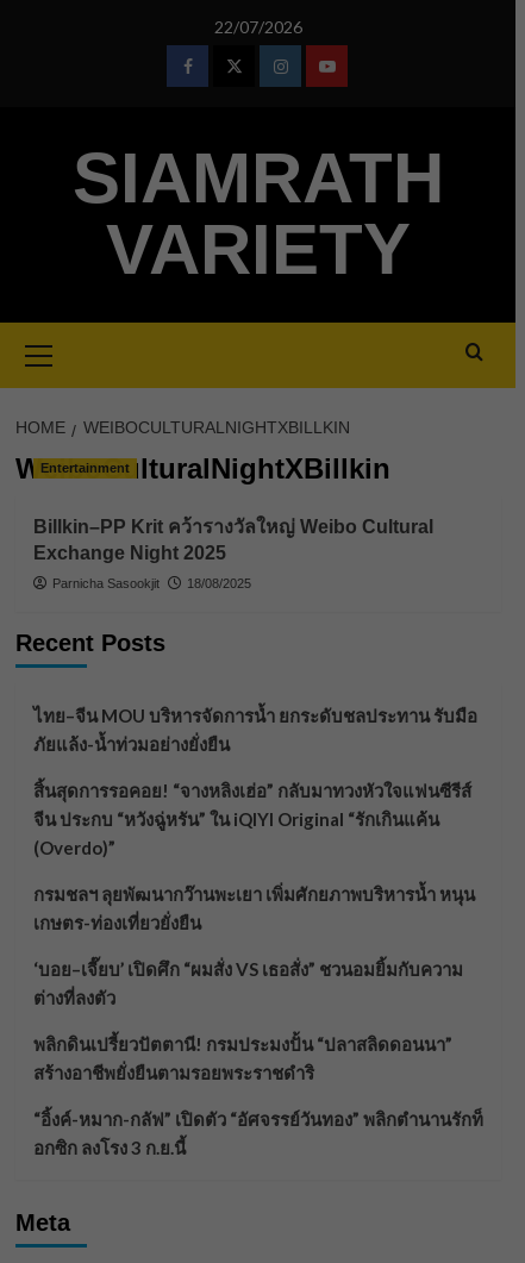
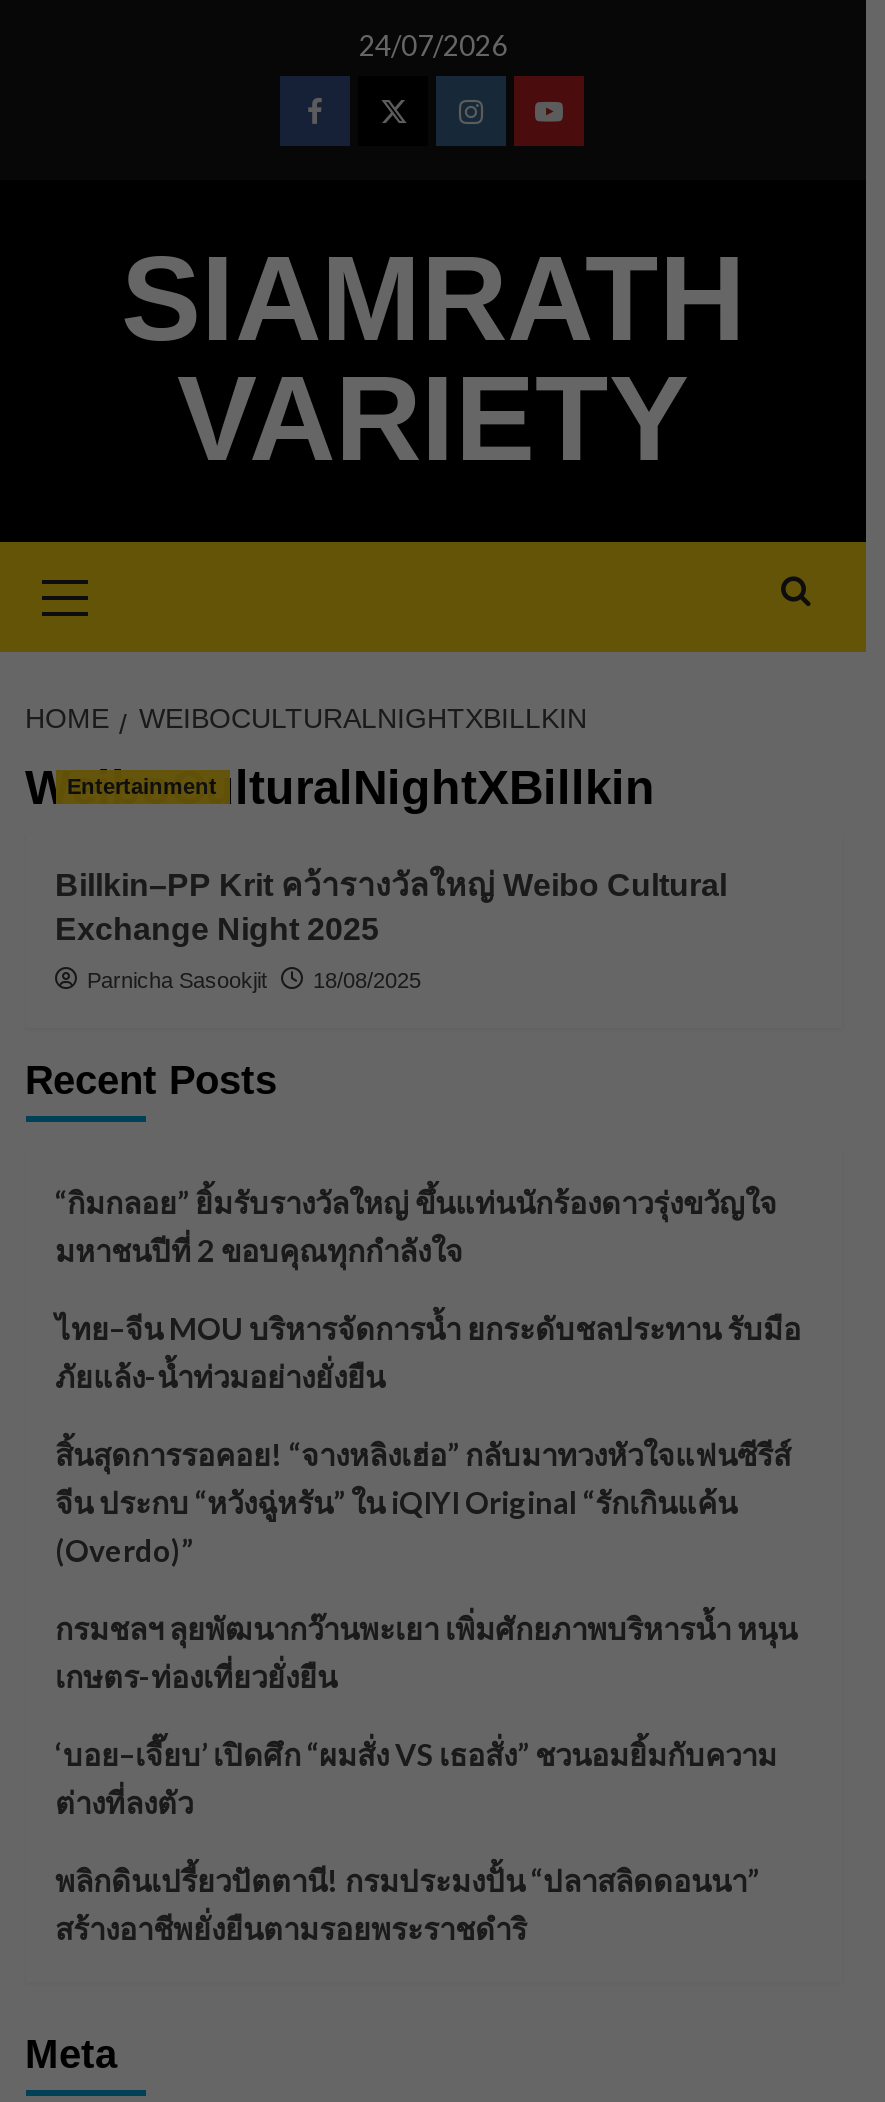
- 22/07/2026
+ 24/07/2026

+ “กิมกลอย” ยิ้มรับรางวัลใหญ่ ขึ้นแท่นนักร้องดาวรุ่งขวัญใจ
+ มหาชนปีที่ 2 ขอบคุณทุกกำลังใจ

moved down: ภัยแล้ง-น้ำท่วมอย่างยั่งยืน | สิ้นสุดการรอคอย! “จางหลิงเฮ่อ” กลับมาทวงหัวใจแฟนซีรีส์ | จีน ประกบ “หวังฉู่หรัน” ใน iQIYI Original “รักเกินแค้น | ... | พลิกดินเปรี้ยวปัตตานี! กรมประมงปั้น “ปลาสลิดดอนนา” | สร้างอาชีพยั่งยืนตามรอยพระราชดำริ

- “อิ้งค์-หมาก-กลัฟ” เปิดตัว “อัศจรรย์วันทอง” พลิกตำนานรักท็
- อกซิก ลงโรง 3 ก.ย.นี้
